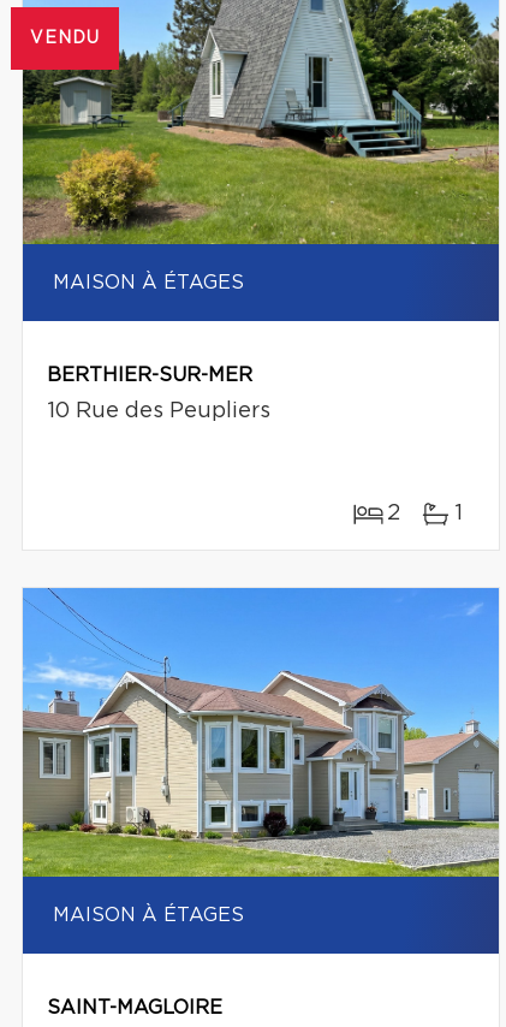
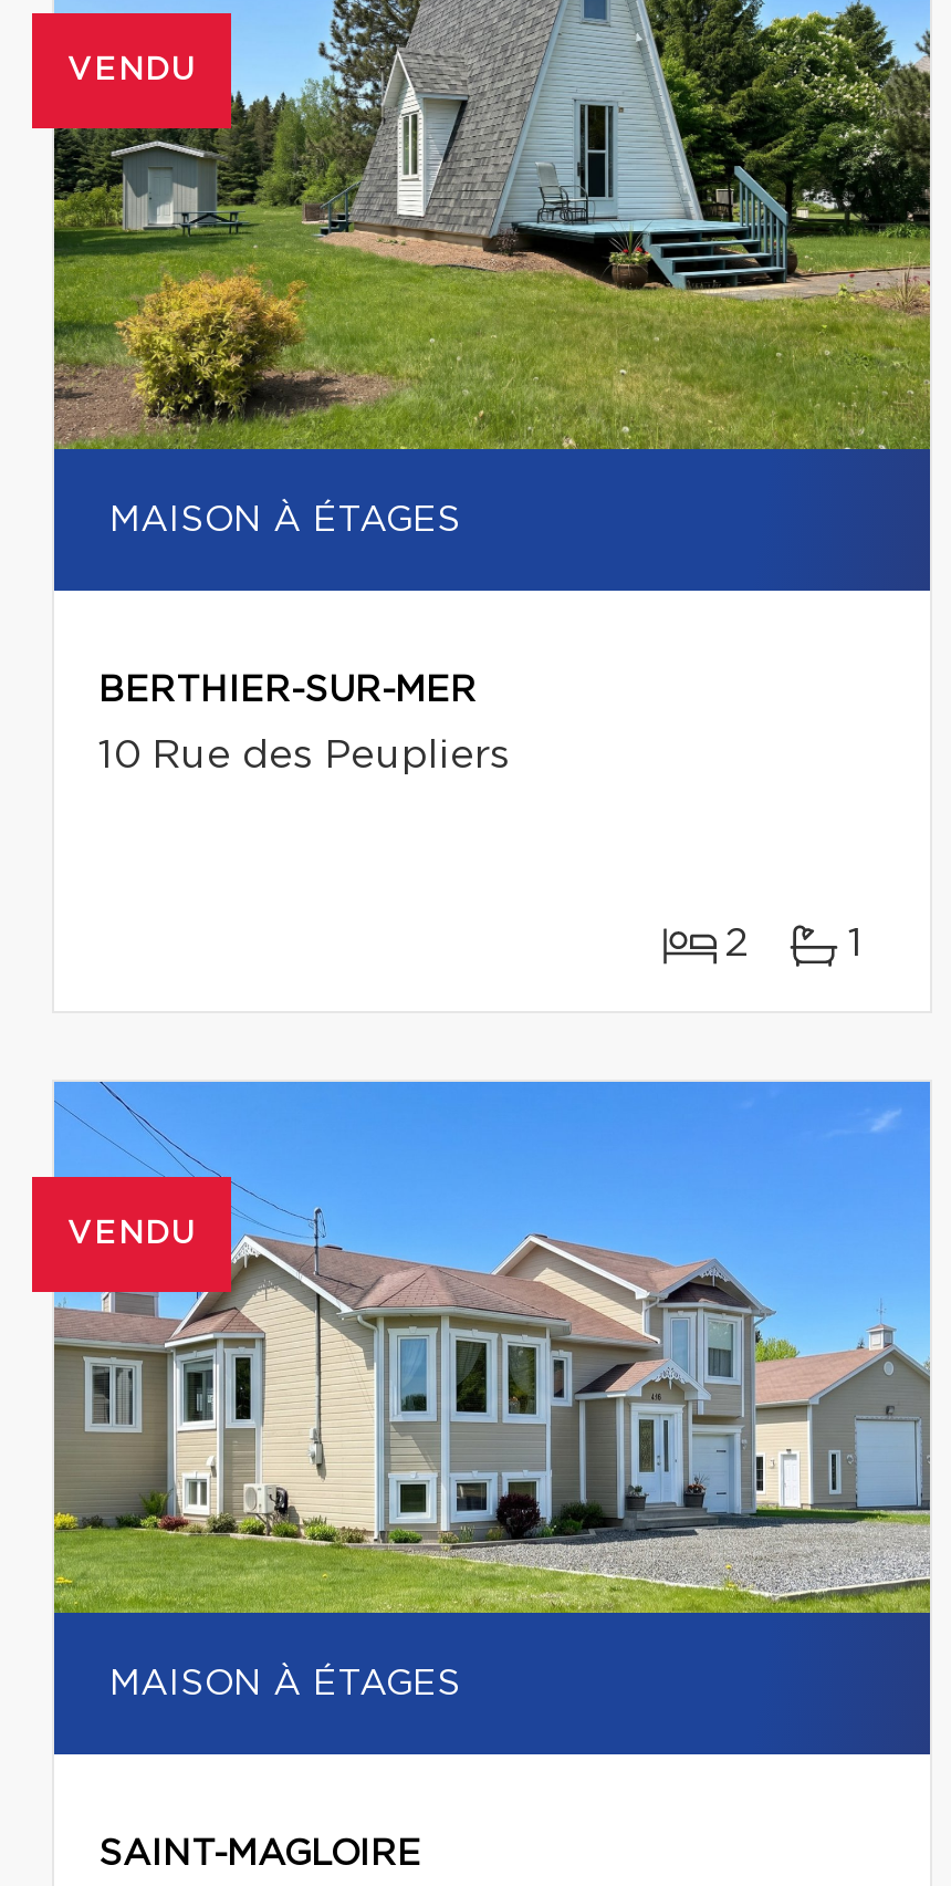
+ VENDU

- [image]
+ [image]
